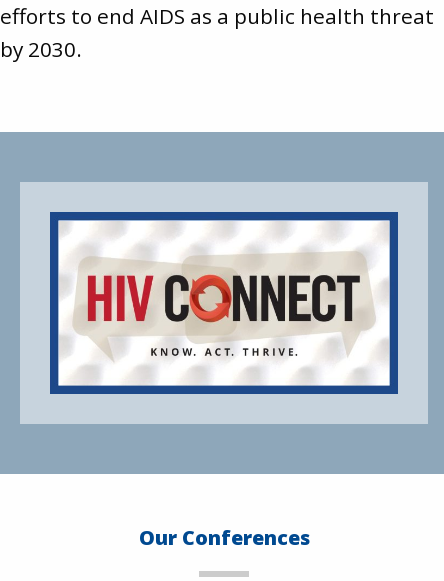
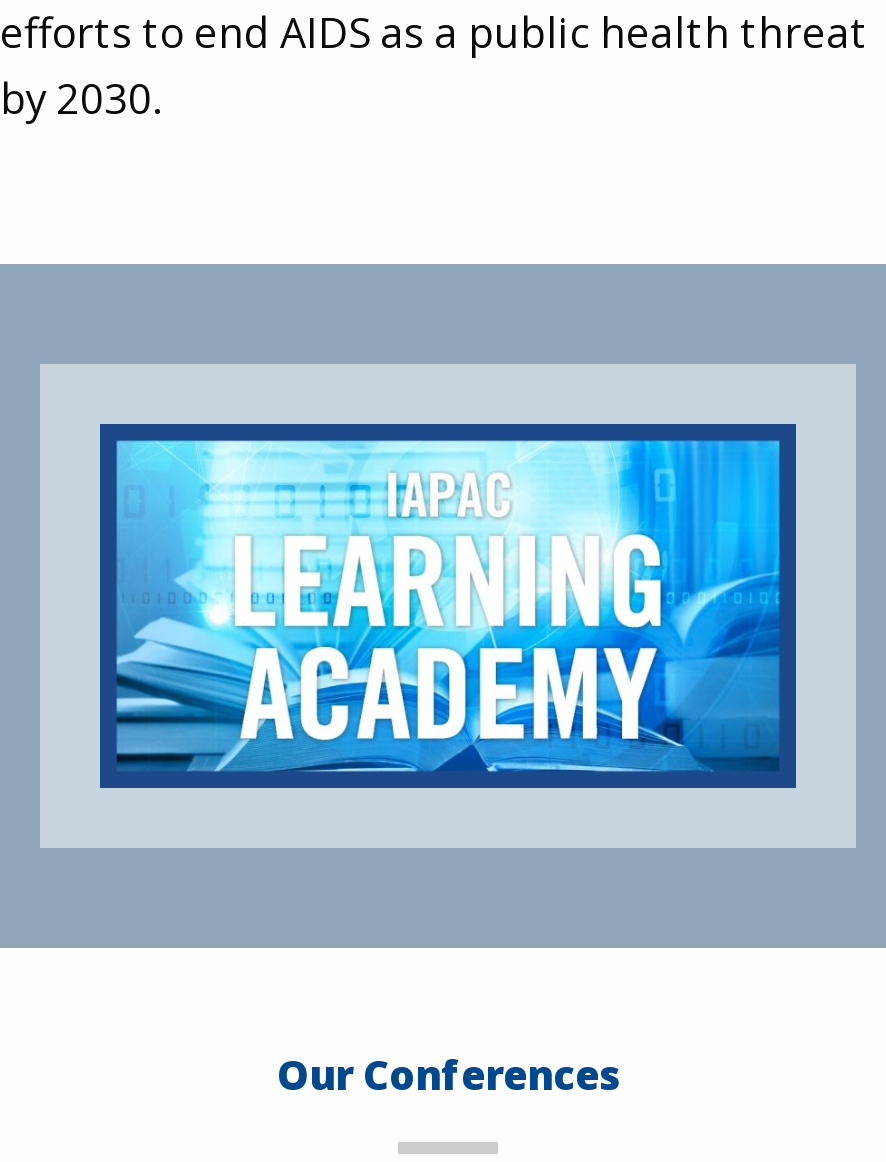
- [image]
+ [image]
